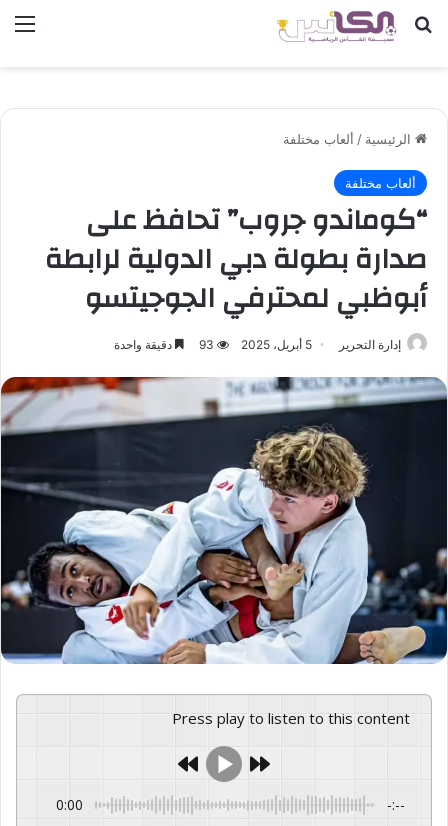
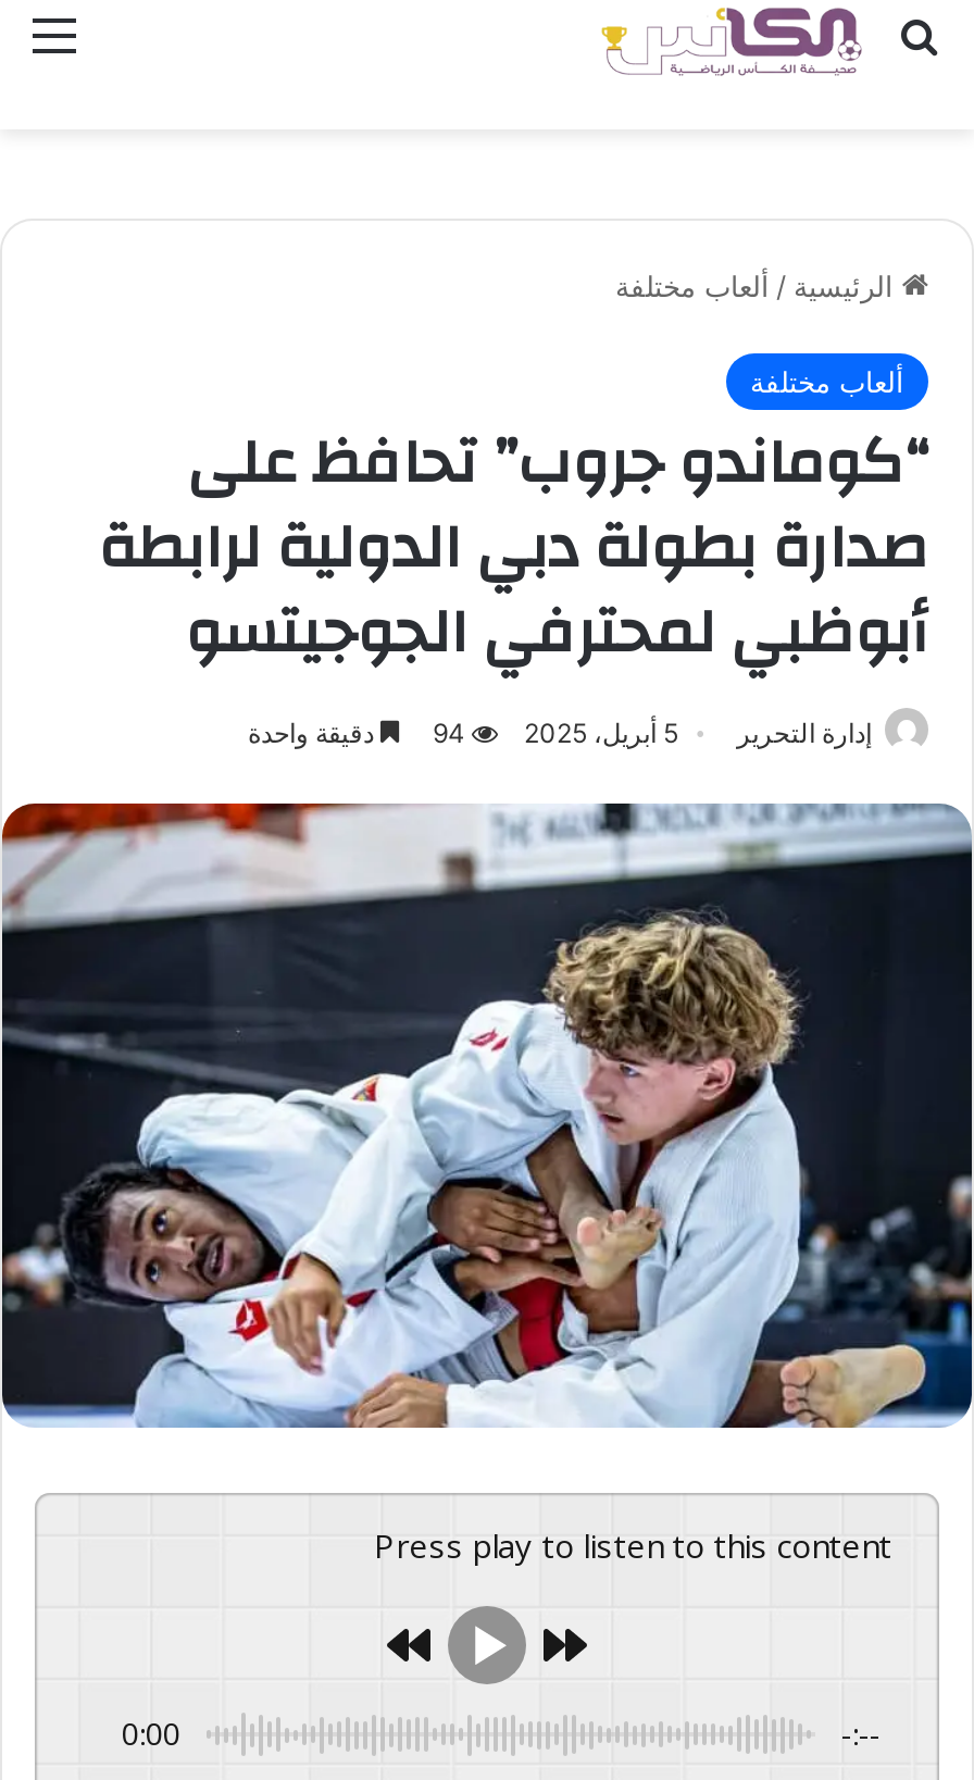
- 93 دقيقة واحدة
+ 94 دقيقة واحدة
